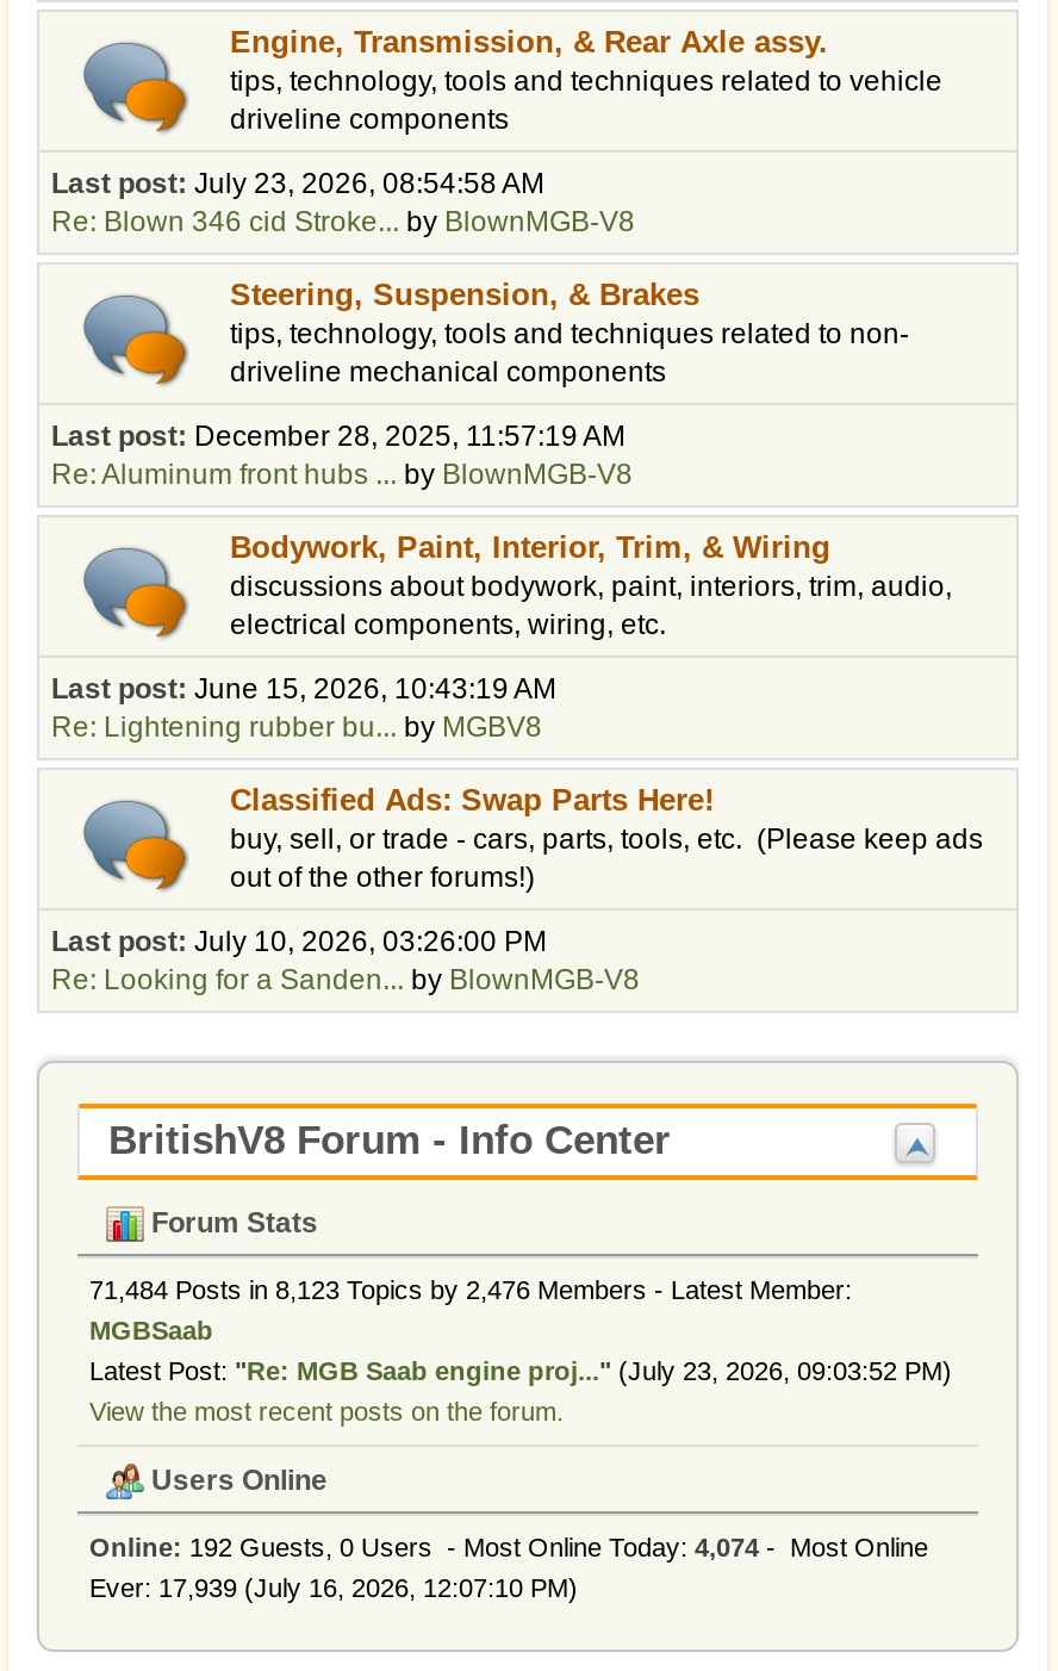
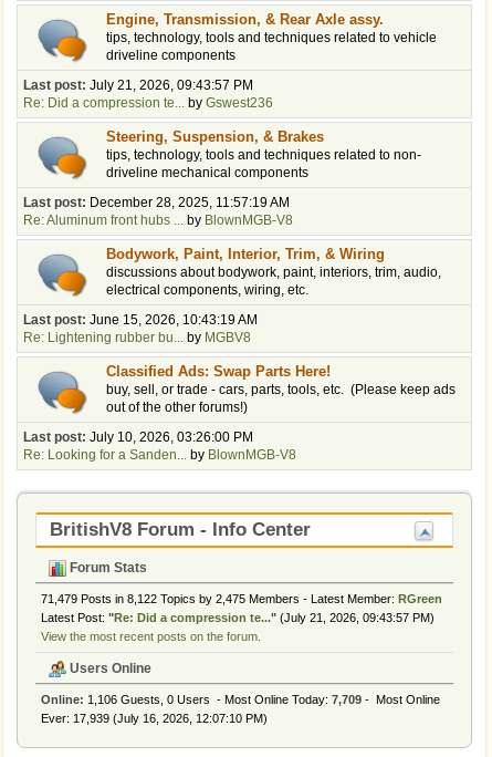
- Last post: July 23, 2026, 08:54:58 AM
+ Last post: July 21, 2026, 09:43:57 PM

- Re: Blown 346 cid Stroke... by BlownMGB-V8
+ Re: Did a compression te... by Gswest236

- 71,484 Posts in 8,123 Topics by 2,476 Members - Latest Member:
- MGBSaab
- Latest Post: "Re: MGB Saab engine proj..." (July 23, 2026, 09:03:52 PM)
+ 71,479 Posts in 8,122 Topics by 2,475 Members - Latest Member: RGreen
+ Latest Post: "Re: Did a compression te..." (July 21, 2026, 09:43:57 PM)

- Online: 192 Guests, 0 Users - Most Online Today: 4,074 - Most Online
+ Online: 1,106 Guests, 0 Users - Most Online Today: 7,709 - Most Online
